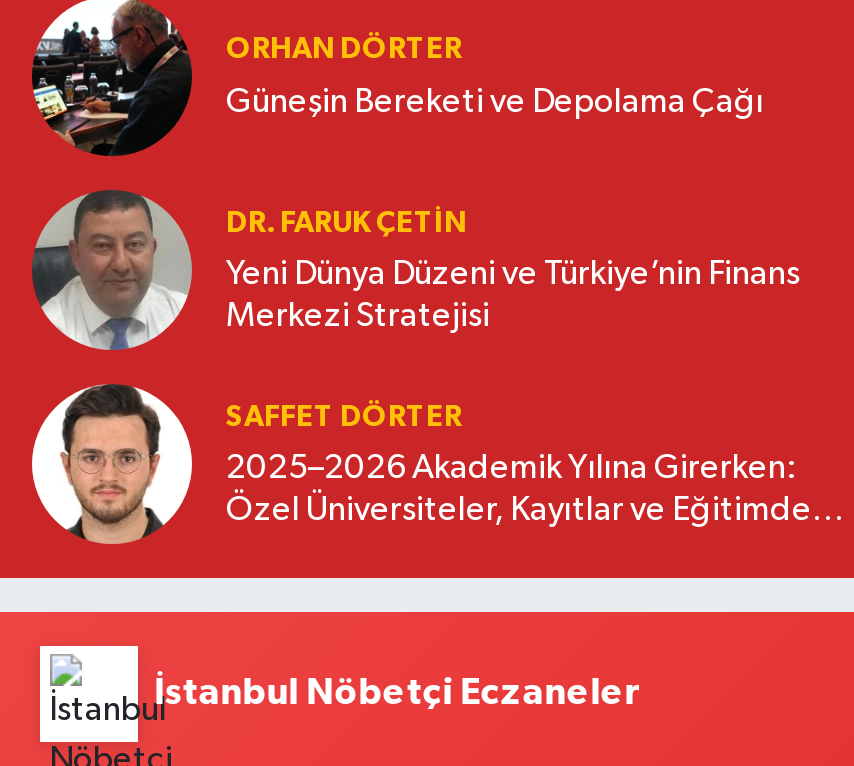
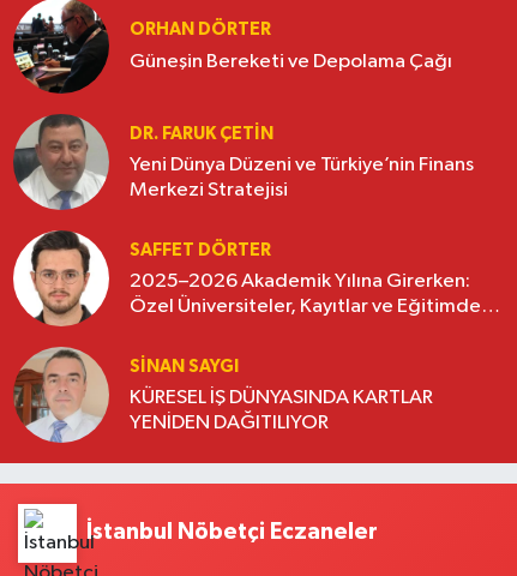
+ [image]
+ SINAN SAYGI
+ KÜRESEL İŞ DÜNYASINDA KARTLAR
+ YENİDEN DAĞITILIYOR
